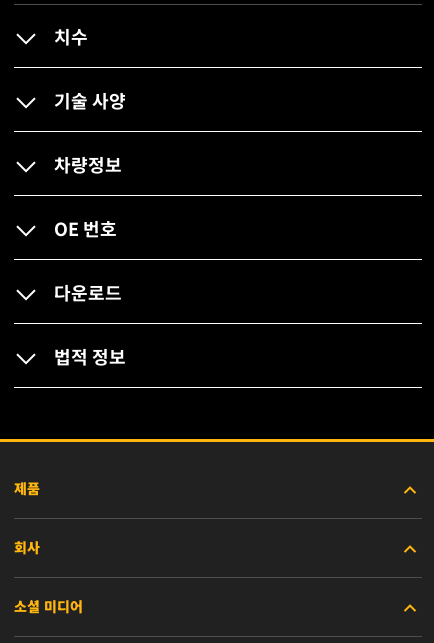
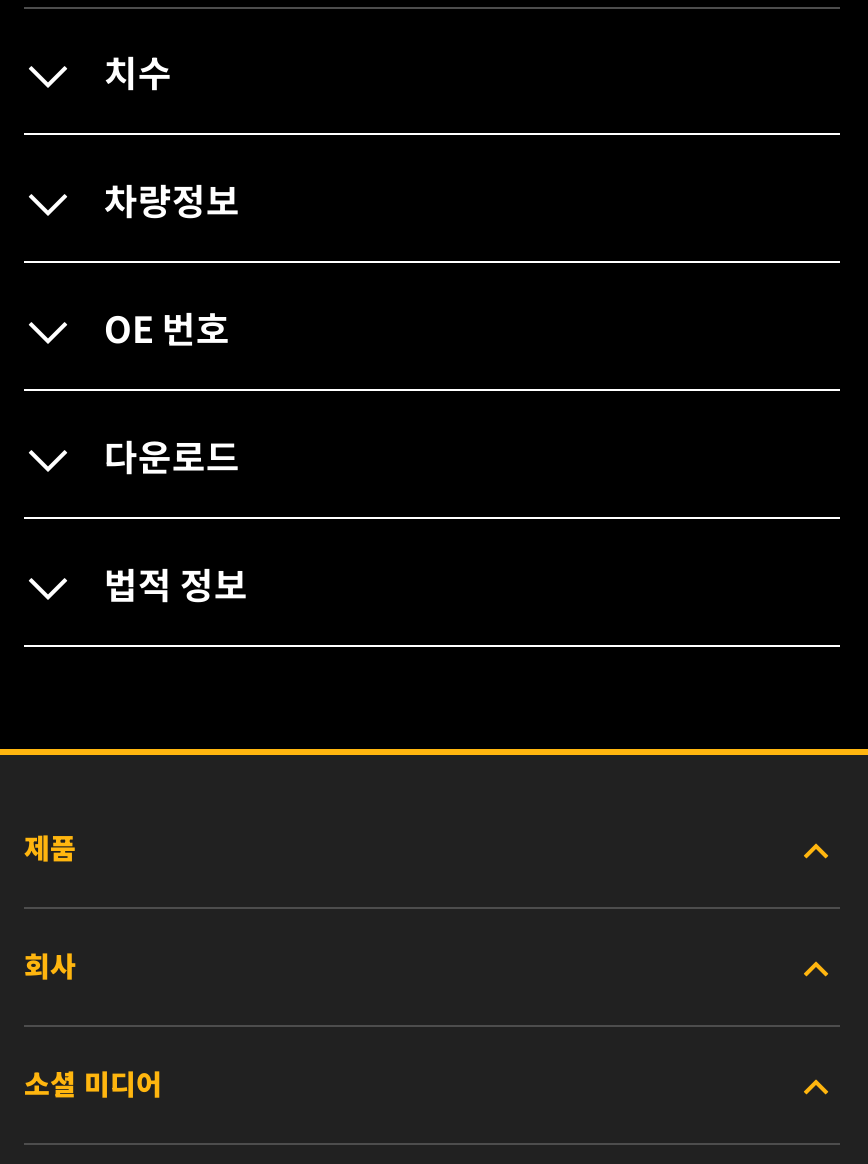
- 기술 사양
